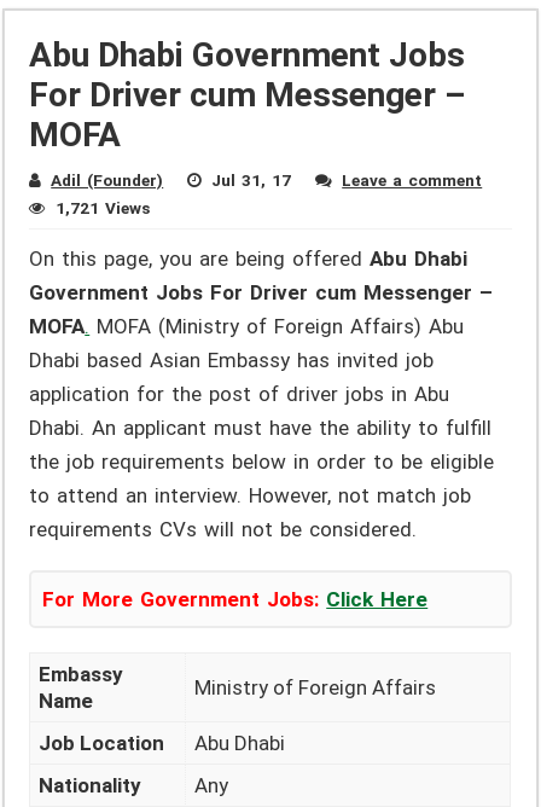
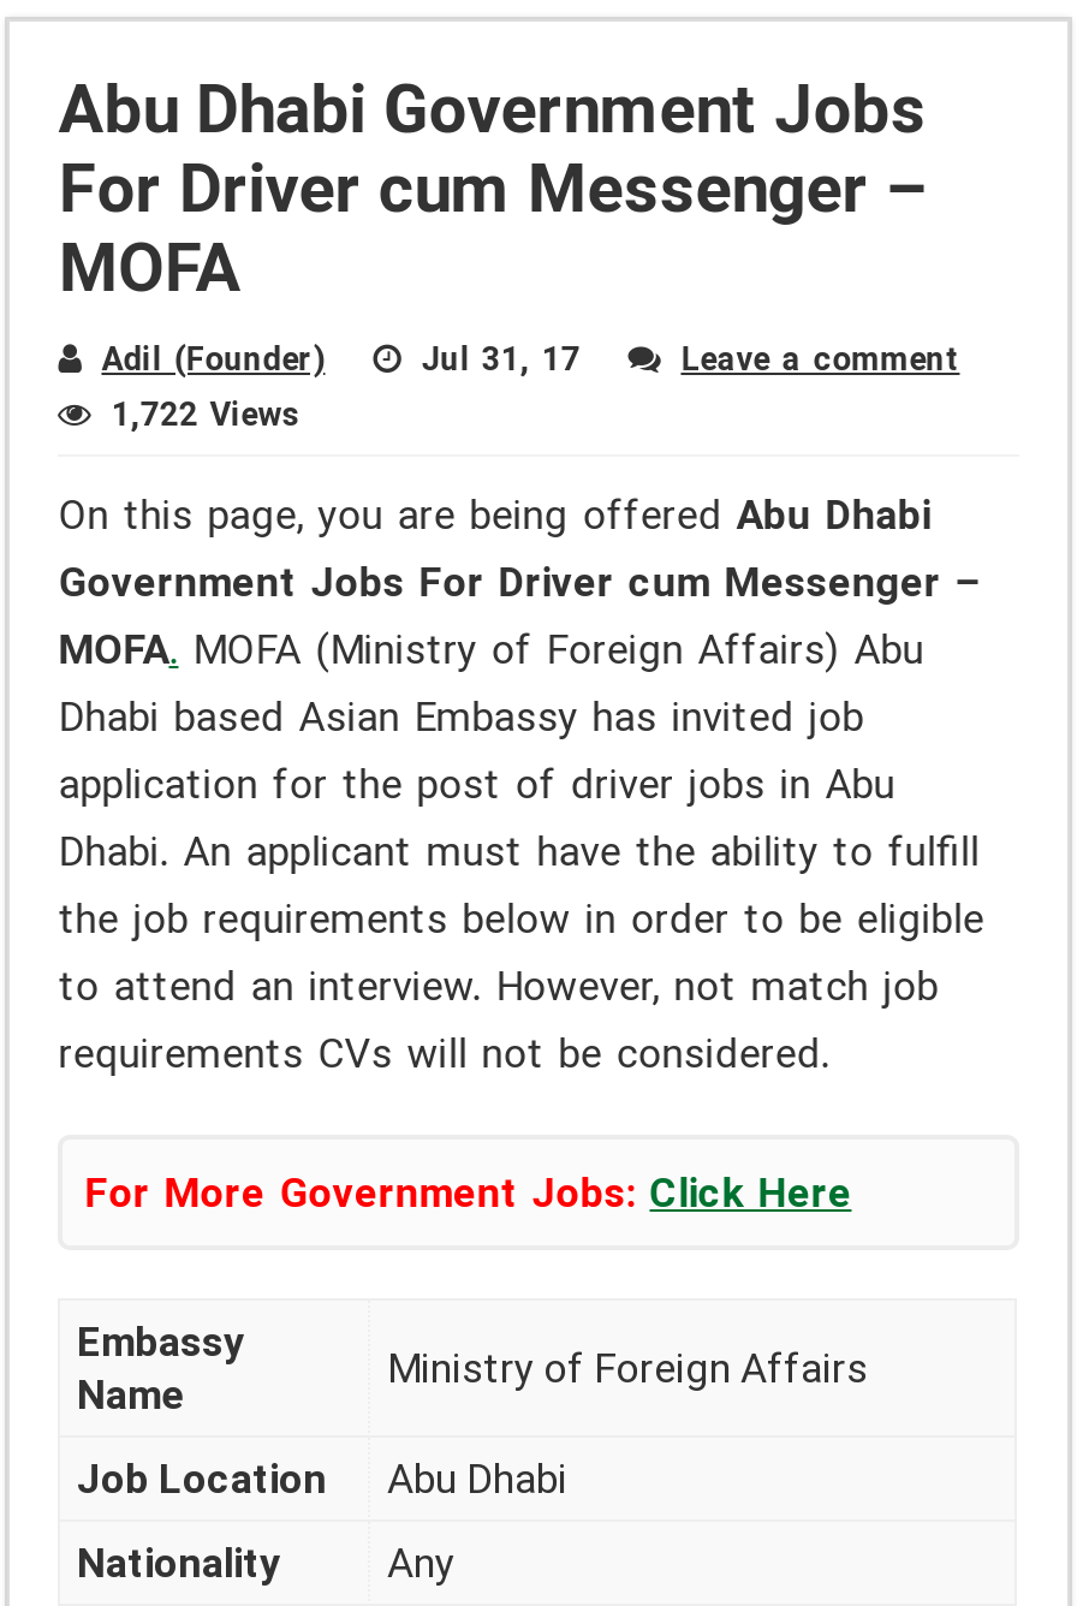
- 1,721 Views
+ 1,722 Views
